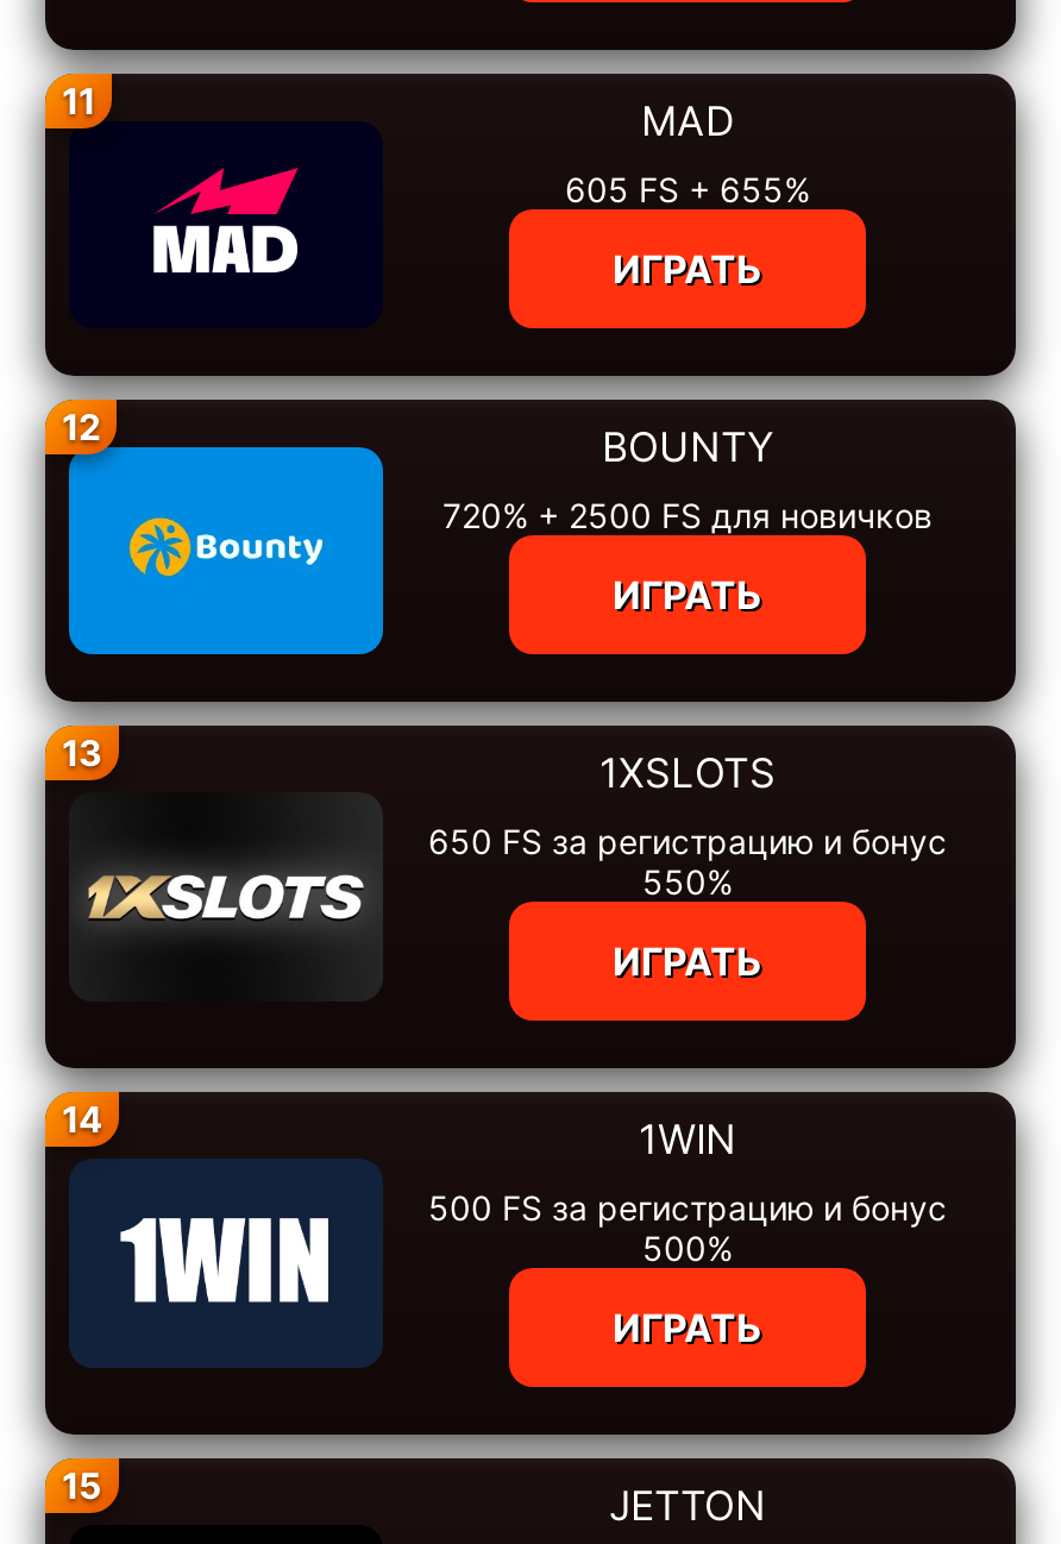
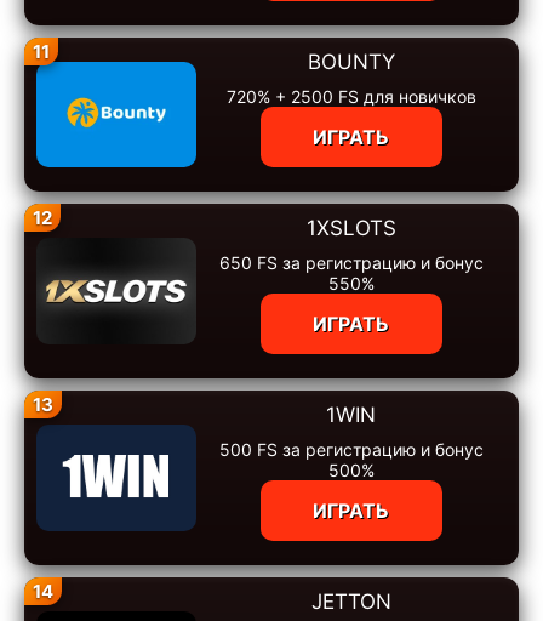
- [image]
- MAD
- 605 FS + 655%
- ИГРАТЬ
- 12

- 13
+ 12

- 14
+ 13

- 15
+ 14
